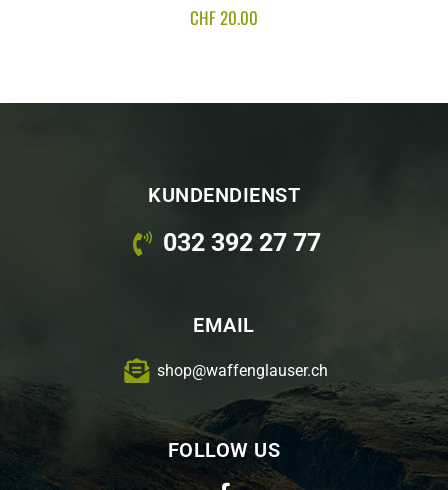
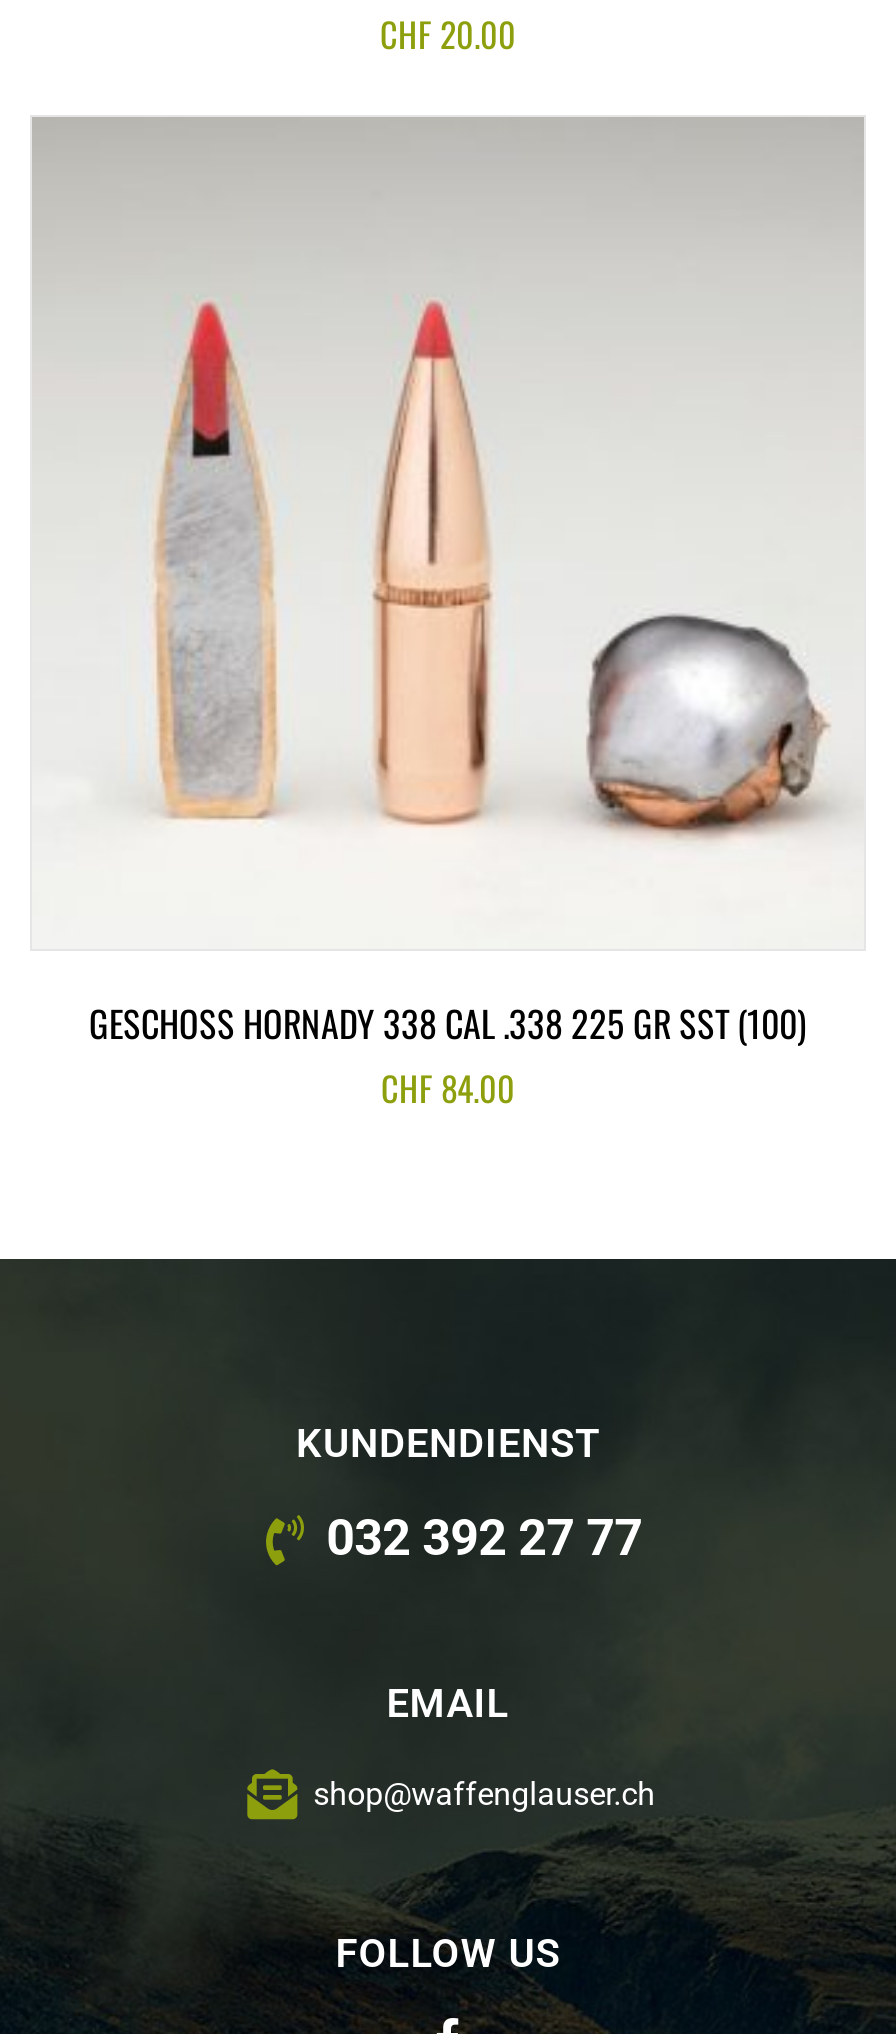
+ [image]

+ GESCHOSS HORNADY 338 CAL .338 225 GR SST (100)
+ CHF 84.00
